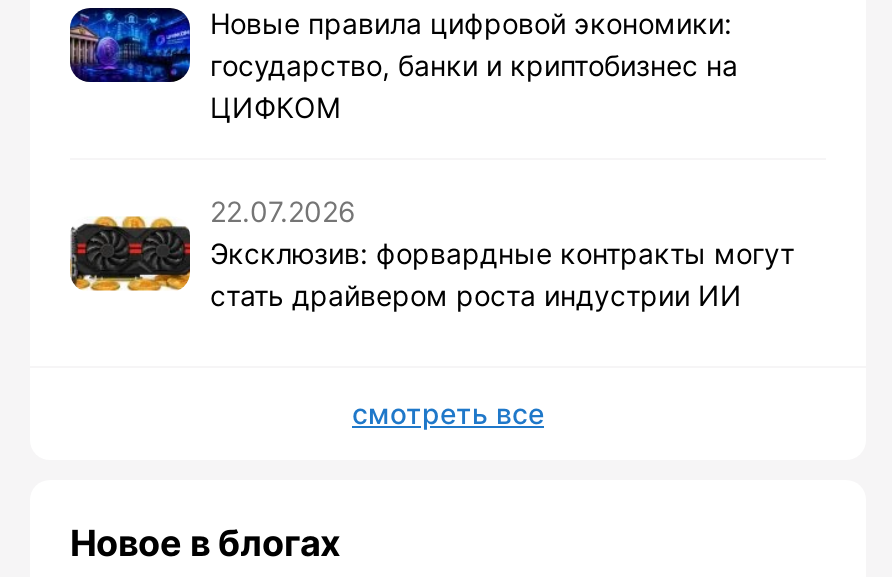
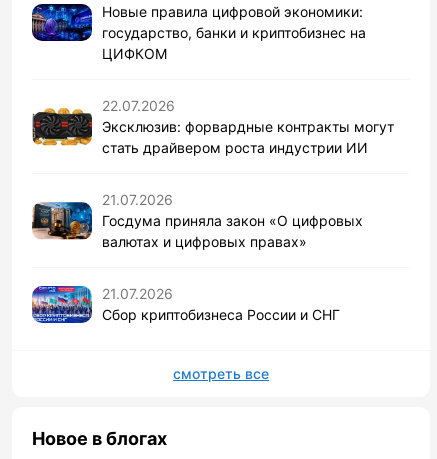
+ [image]
+ 21.07.2026
+ Госдума приняла закон «О цифровых
+ валютах и цифровых правах»
+ 21.07.2026
+ Сбор криптобизнеса России и СНГ

+ [image]
